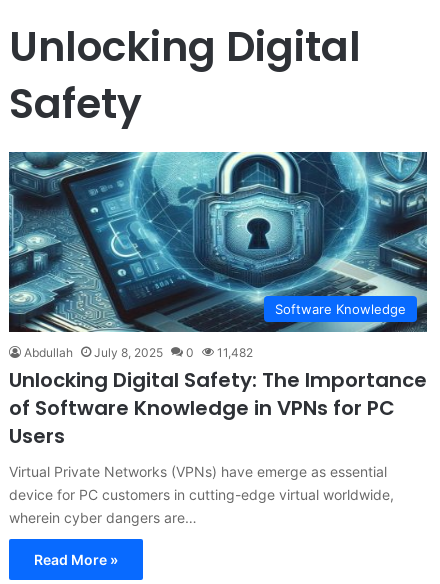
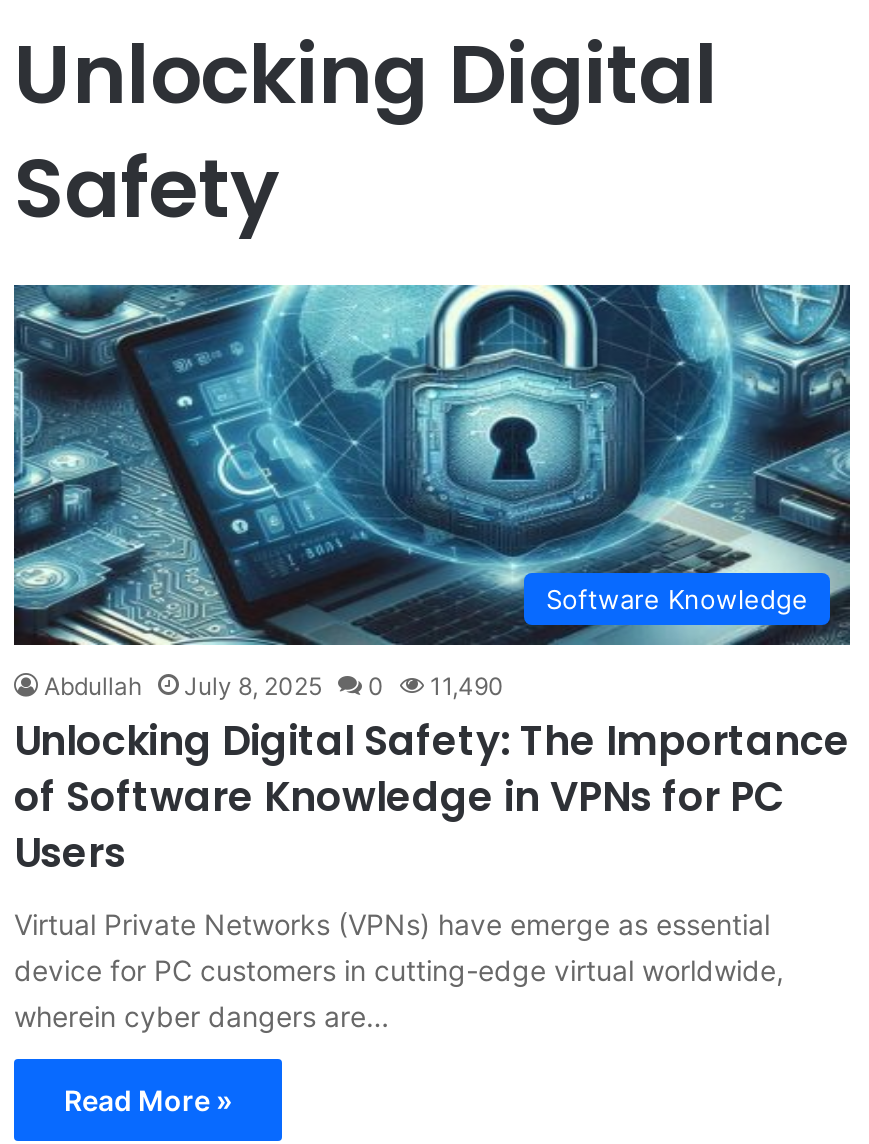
- Abdullah July 8, 2025 0 11,482
+ Abdullah July 8, 2025 0 11,490
